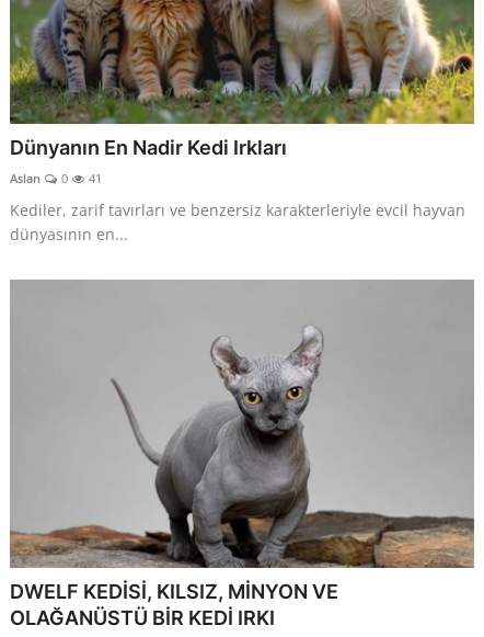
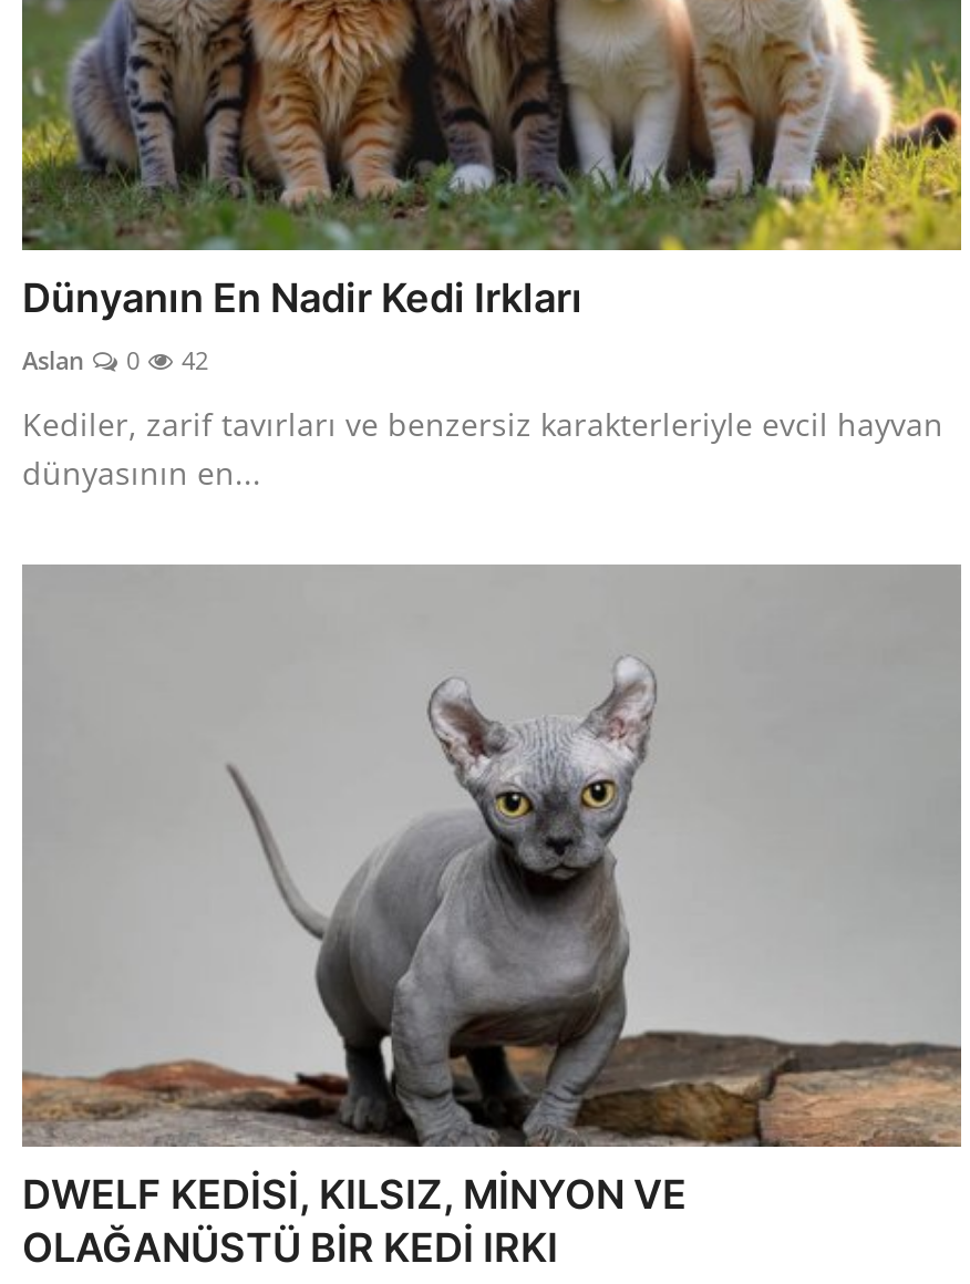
- Aslan 0 41
+ Aslan 0 42
